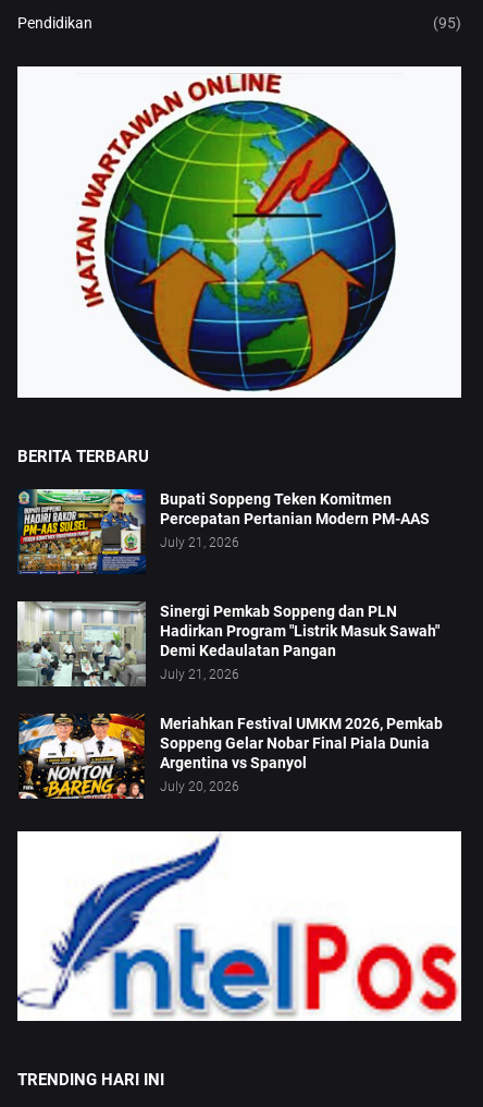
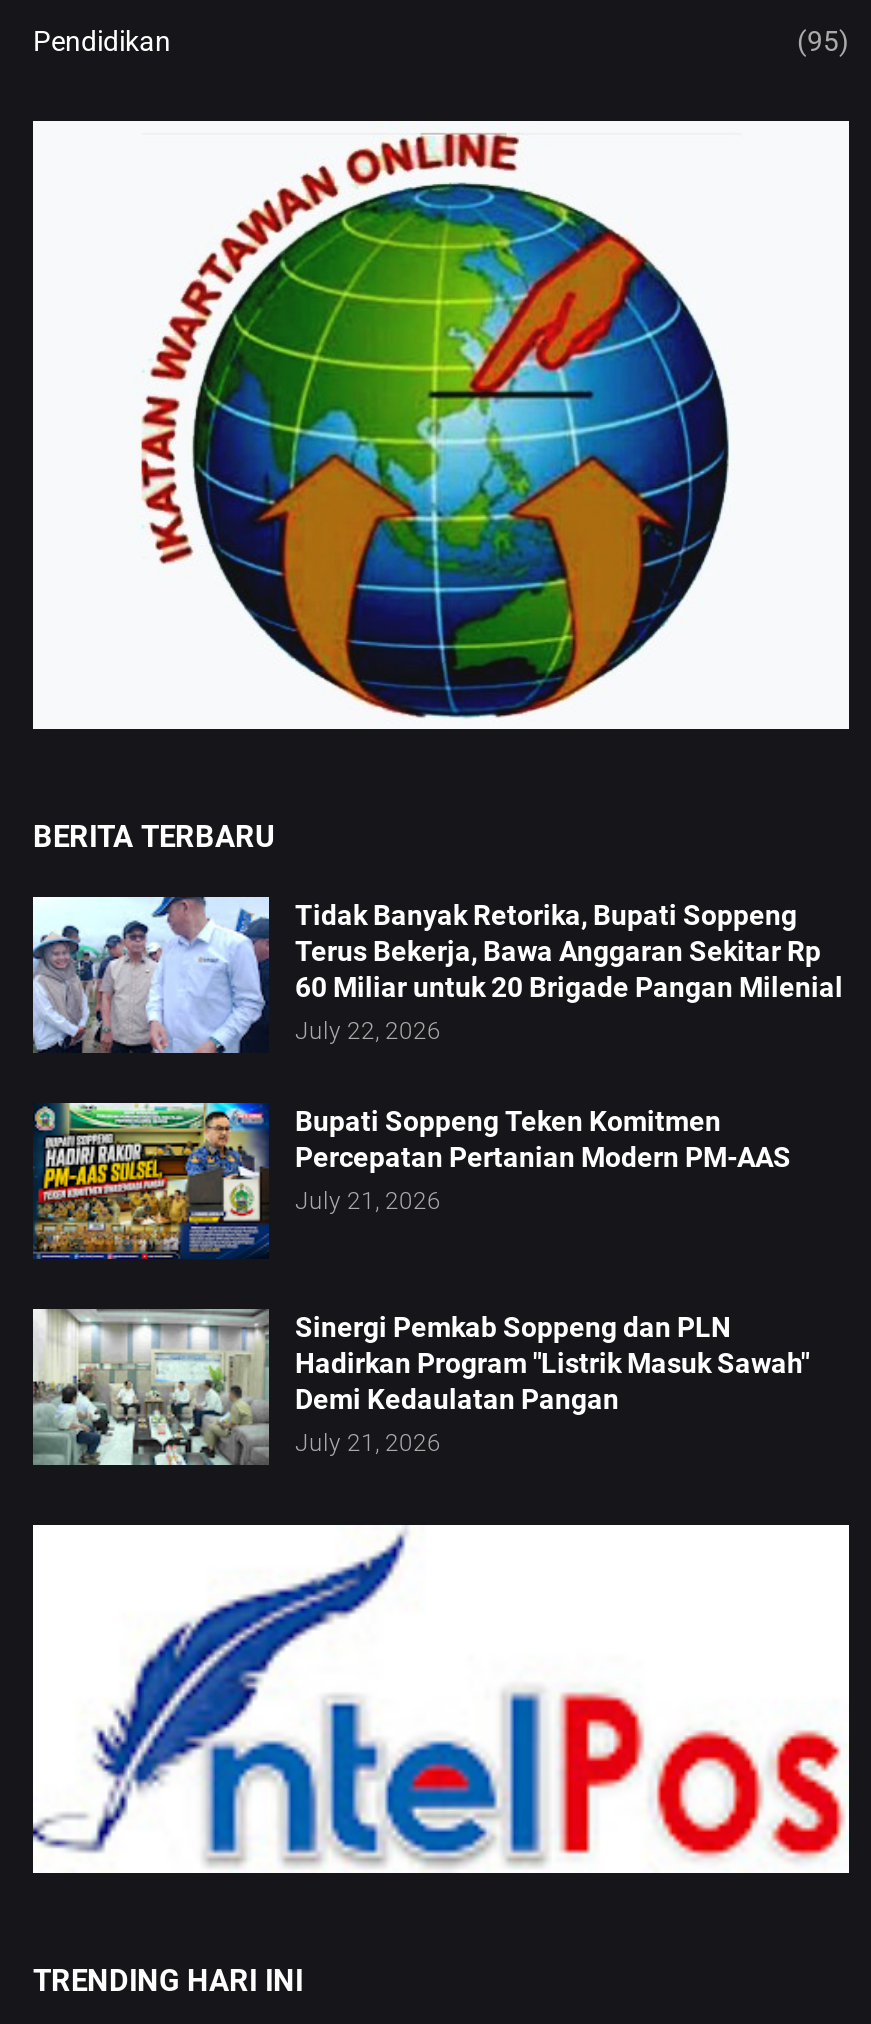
+ [image]
+ Tidak Banyak Retorika, Bupati Soppeng
+ Terus Bekerja, Bawa Anggaran Sekitar Rp
+ 60 Miliar untuk 20 Brigade Pangan Milenial
+ July 22, 2026

moved down: [image] | Bupati Soppeng Teken Komitmen | Percepatan Pertanian Modern PM-AAS | July 21, 2026 | Sinergi Pemkab Soppeng dan PLN | Hadirkan Program "Listrik Masuk Sawah" | Demi Kedaulatan Pangan | July 21, 2026

- [image]
- Meriahkan Festival UMKM 2026, Pemkab
- Soppeng Gelar Nobar Final Piala Dunia
- Argentina vs Spanyol
- July 20, 2026
